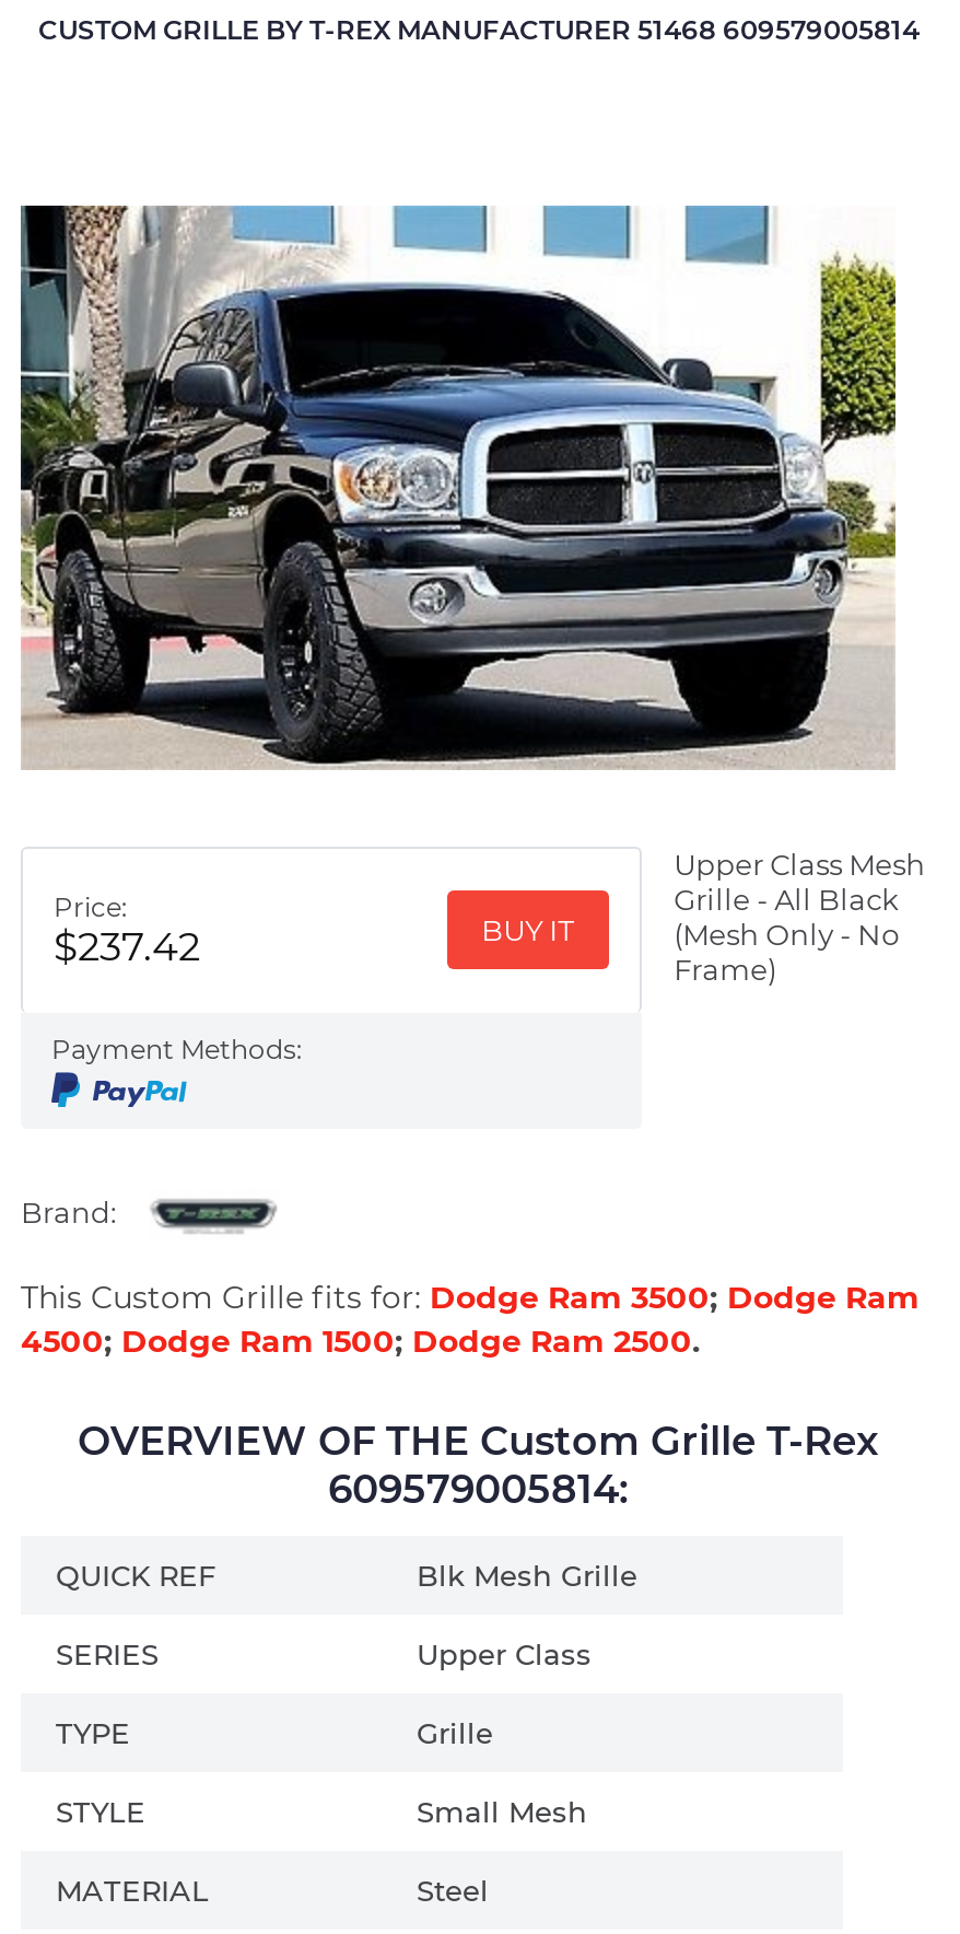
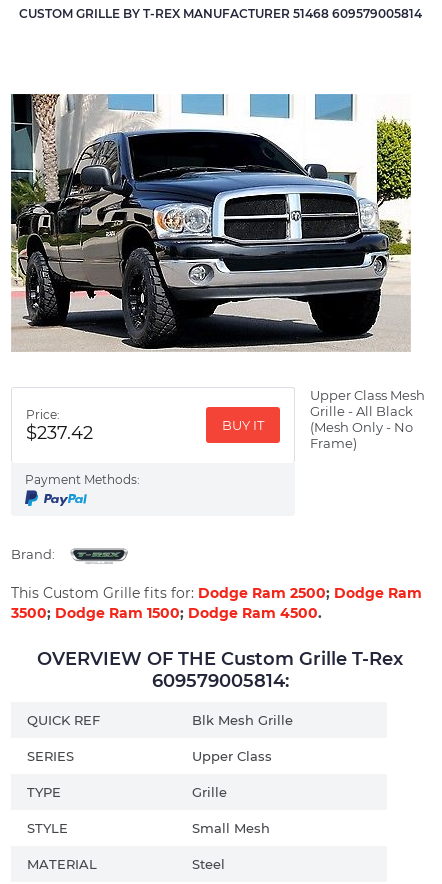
- This Custom Grille fits for: Dodge Ram 3500; Dodge Ram
+ This Custom Grille fits for: Dodge Ram 2500; Dodge Ram

- 4500; Dodge Ram 1500; Dodge Ram 2500.
+ 3500; Dodge Ram 1500; Dodge Ram 4500.
